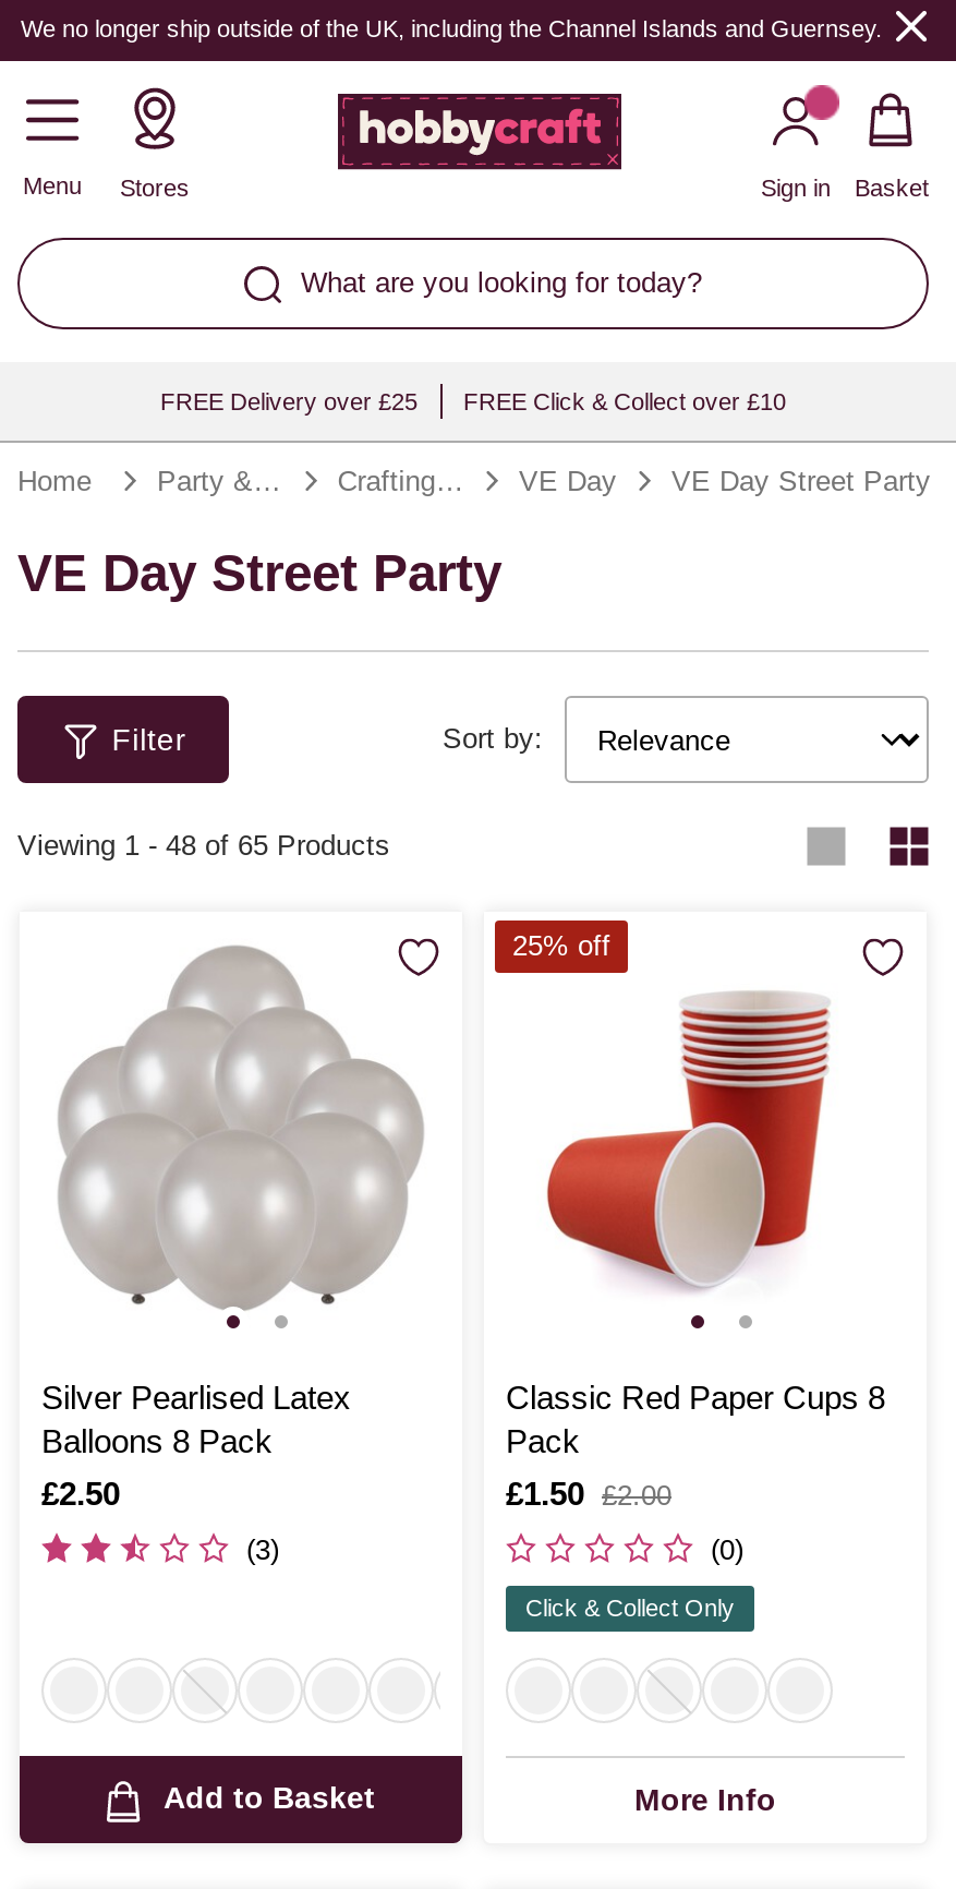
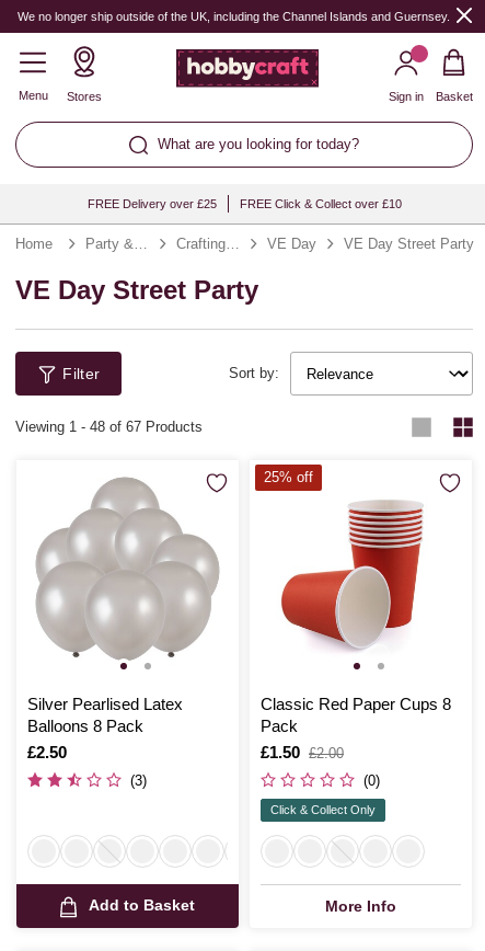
- Viewing 1 - 48 of 65 Products
+ Viewing 1 - 48 of 67 Products
